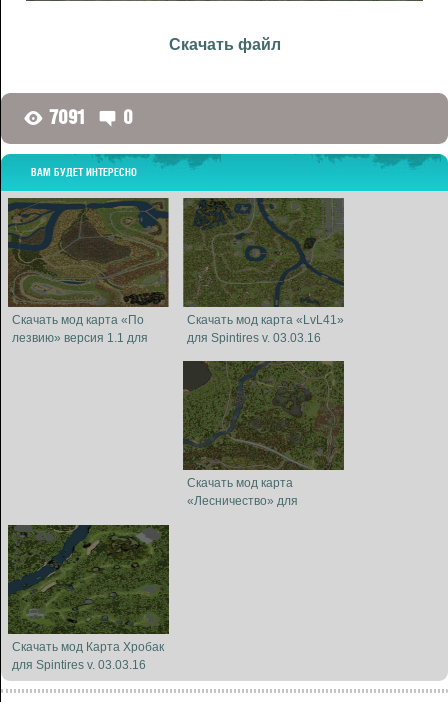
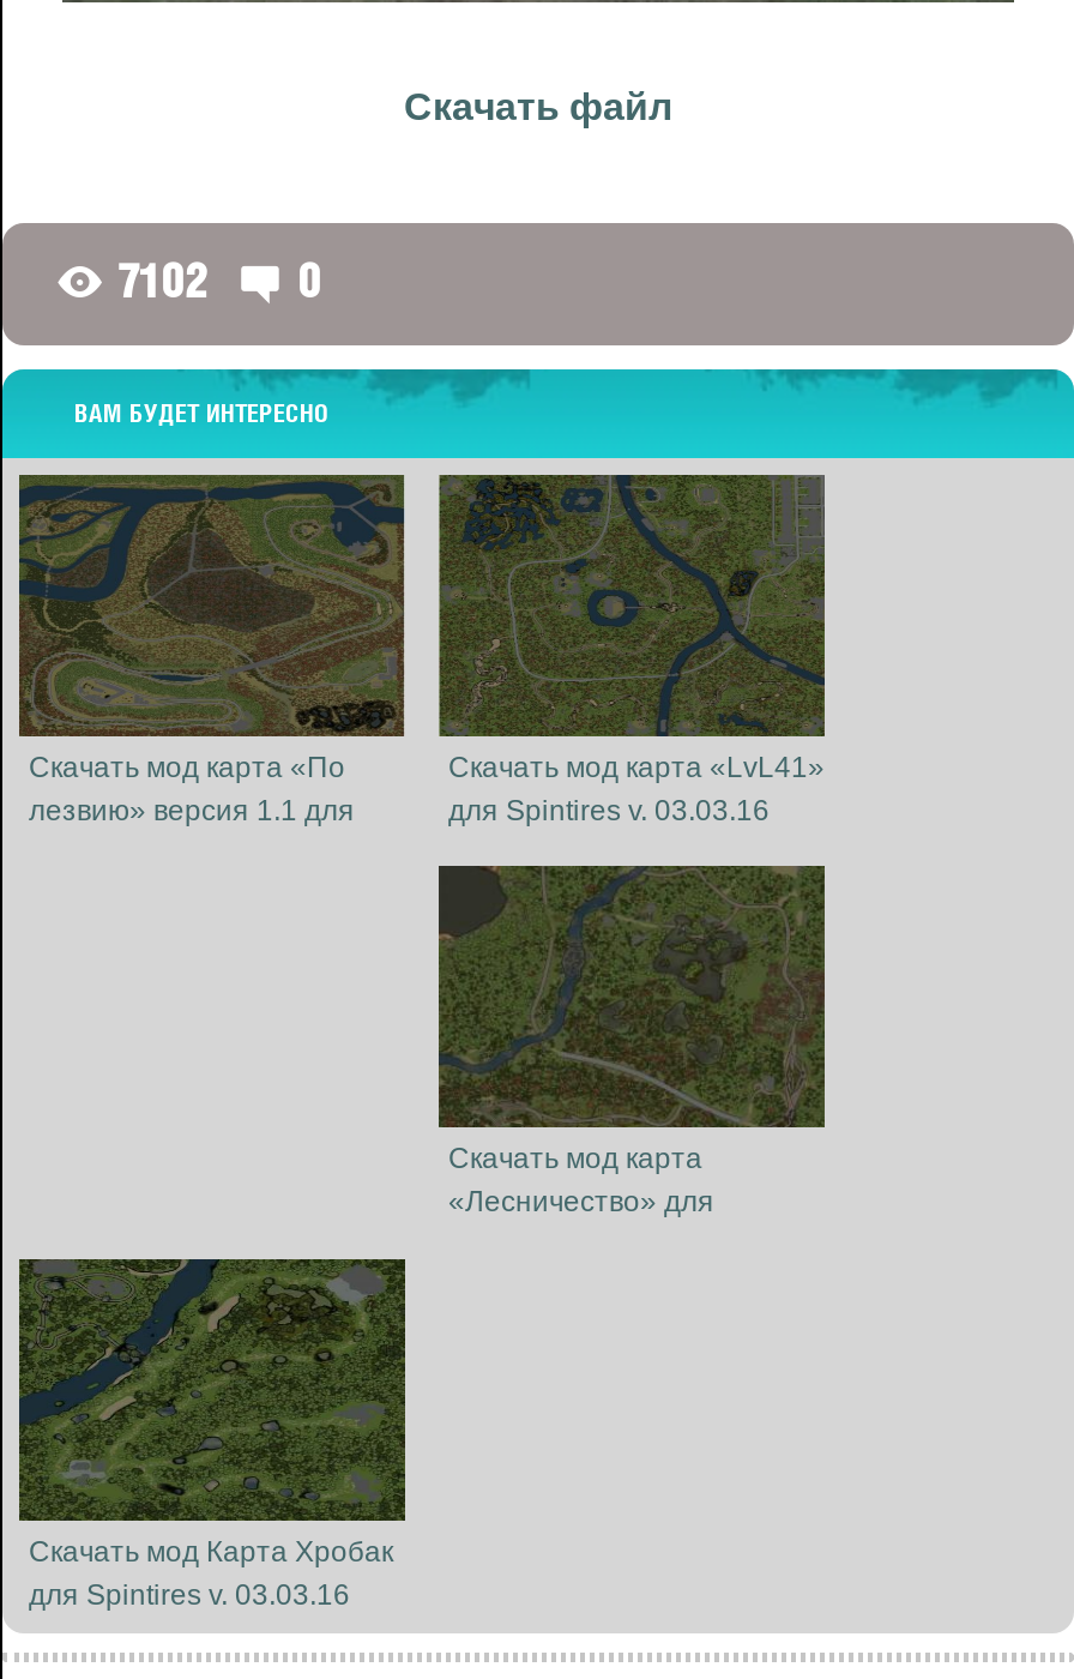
- G 7091 D 0
+ G 7102 D 0
